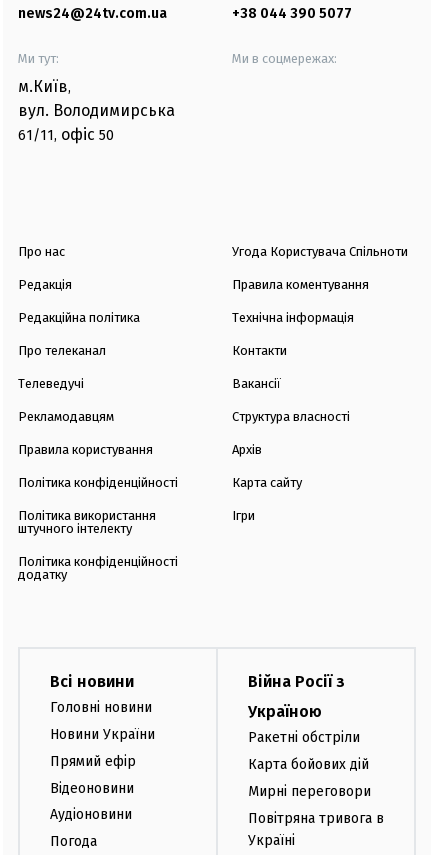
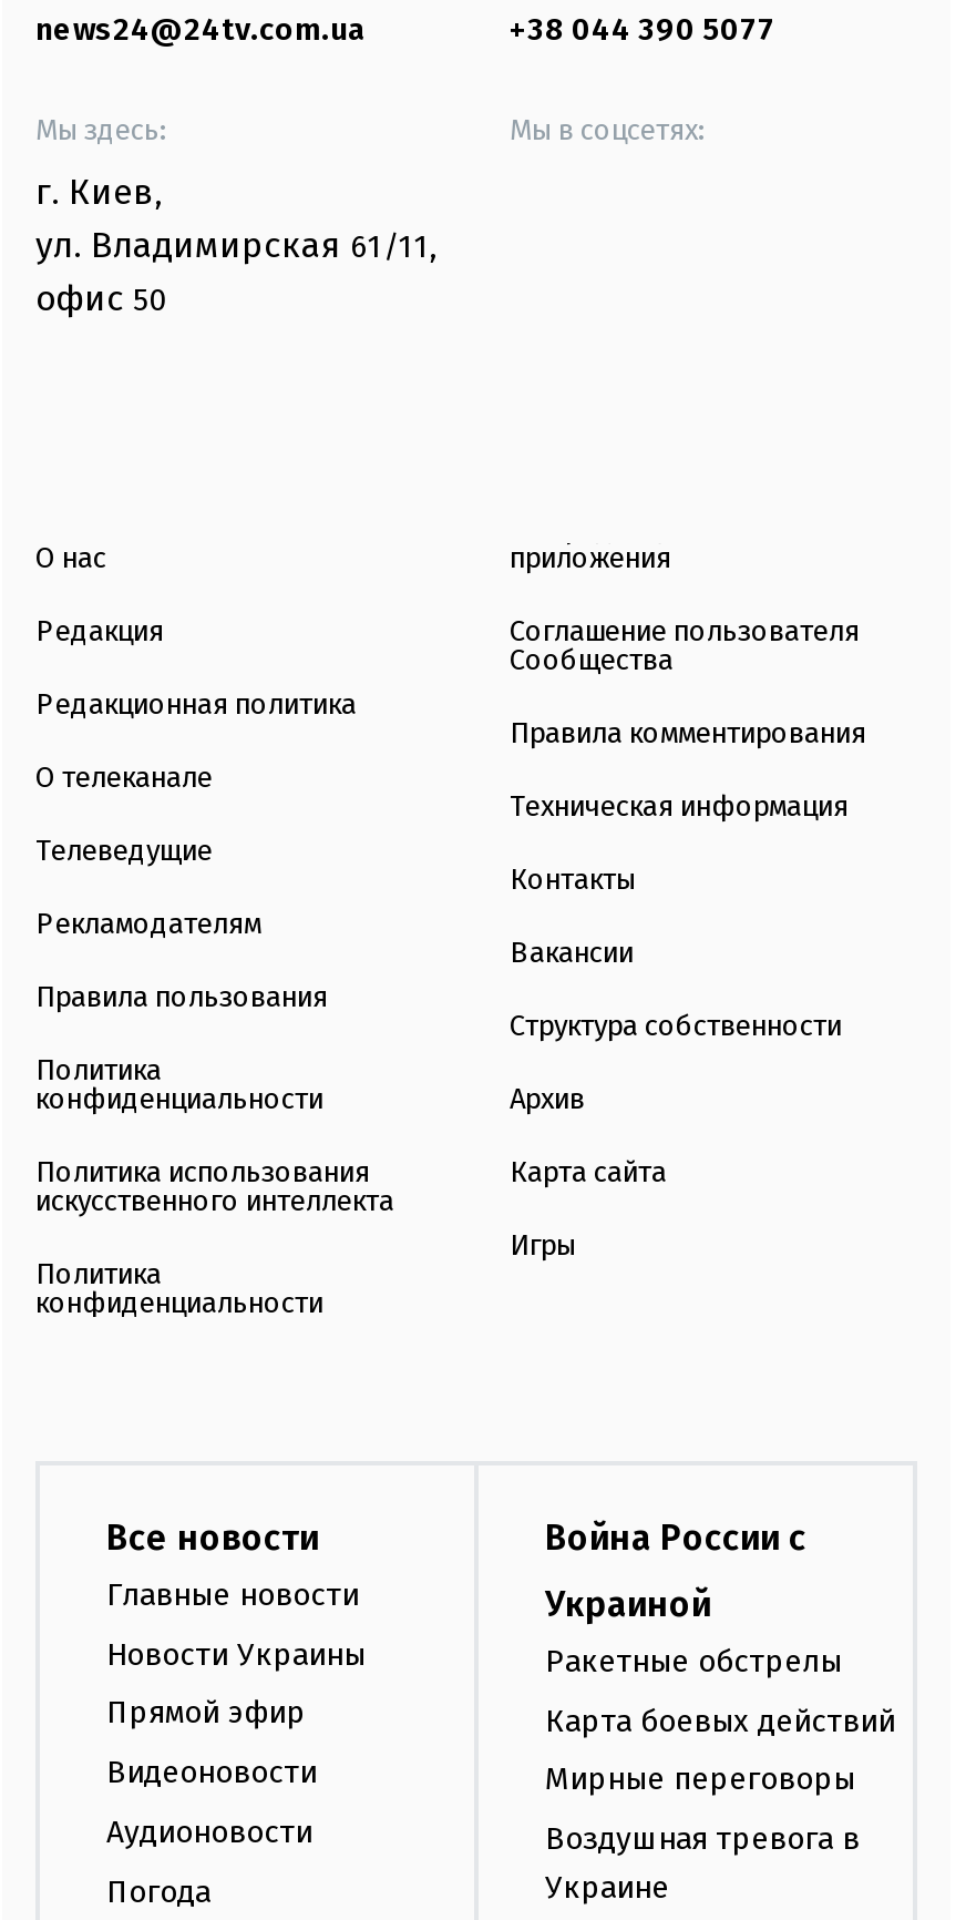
- Ми тут:
- м.Київ,
- вул. Володимирська
- 61/11, офіс 50
+ Мы здесь:
+ г. Киев,
+ ул. Владимирская 61/11,
+ офис 50

- Ми в соцмережах:
+ Мы в соцсетях:

- Про нас
- Редакція
- Редакційна політика
- Про телеканал
- Телеведучі
- Рекламодавцям
- Правила користування
- Політика конфіденційності
- Політика використання
- штучного інтелекту
- Політика конфіденційності
- додатку
+ О нас
+ Редакция
+ Редакционная политика
+ О телеканале
+ Телеведущие
+ Рекламодателям
+ Правила пользования
+ Политика
+ конфиденциальности
+ Политика использования
+ искусственного интеллекта
+ Политика
+ конфиденциальности

- Угода Користувача Спільноти
- Правила коментування
- Технічна інформація
- Контакти
- Вакансії
- Структура власності
- Архів
- Карта сайту
- Ігри
+ приложения
+ Соглашение пользователя
+ Сообщества
+ Правила комментирования
+ Техническая информация
+ Контакты
+ Вакансии
+ Структура собственности
+ Архив
+ Карта сайта
+ Игры

- Всі новини
- Головні новини
- Новини України
- Прямий ефір
- Відеоновини
- Аудіоновини
+ Все новости
+ Главные новости
+ Новости Украины
+ Прямой эфир
+ Видеоновости
+ Аудионовости

- Війна Росії з
+ Война России с

- Україною
- Ракетні обстріли
+ Украиной
+ Ракетные обстрелы

- Карта бойових дій
+ Карта боевых действий

- Мирні переговори
+ Мирные переговоры

- Повітряна тривога в
- Україні
+ Воздушная тревога в
+ Украине
